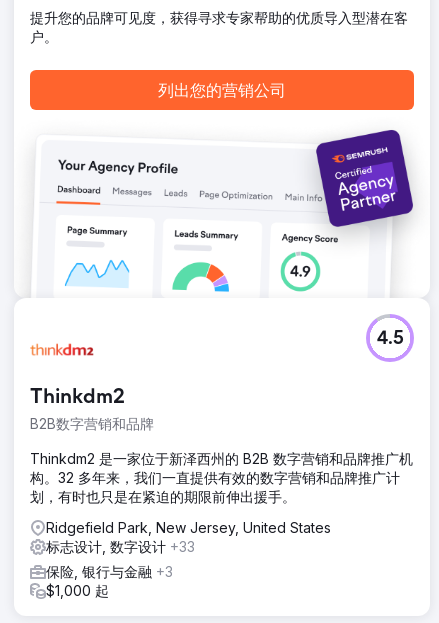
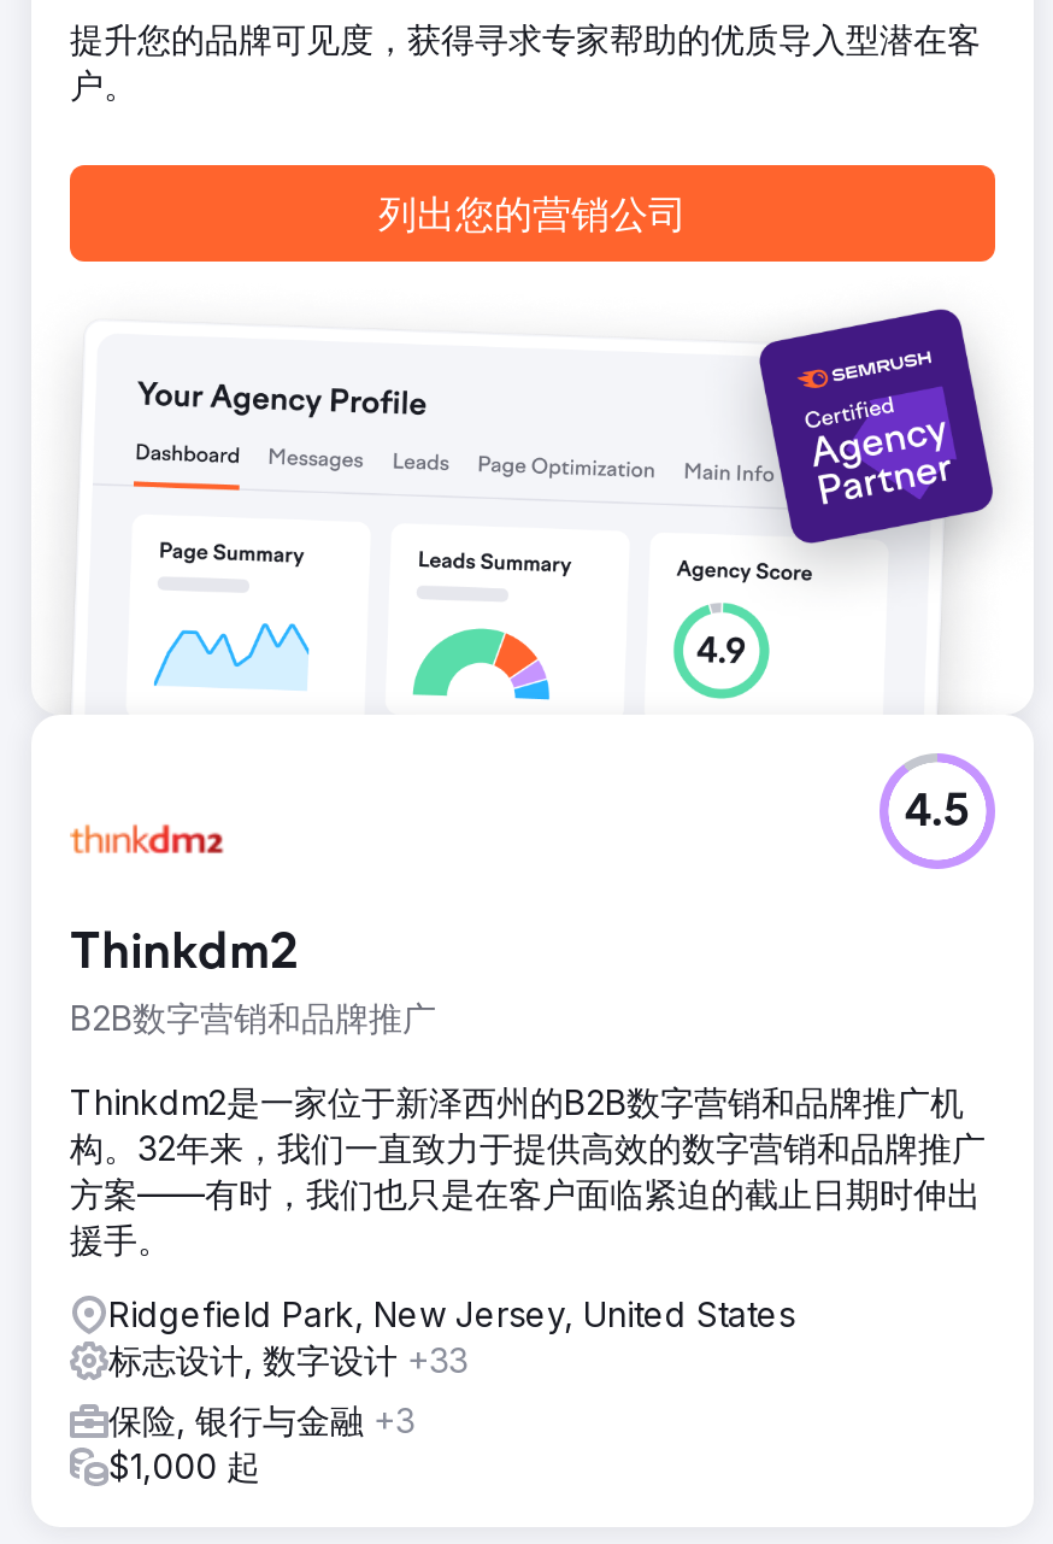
- B2B数字营销和品牌
+ B2B数字营销和品牌推广

- Thinkdm2 是一家位于新泽西州的 B2B 数字营销和品牌推广机
- 构。32 多年来，我们一直提供有效的数字营销和品牌推广计
- 划，有时也只是在紧迫的期限前伸出援手。
+ Thinkdm2是一家位于新泽西州的B2B数字营销和品牌推广机
+ 构。32年来，我们一直致力于提供高效的数字营销和品牌推广
+ 方案——有时，我们也只是在客户面临紧迫的截止日期时伸出
+ 援手。
